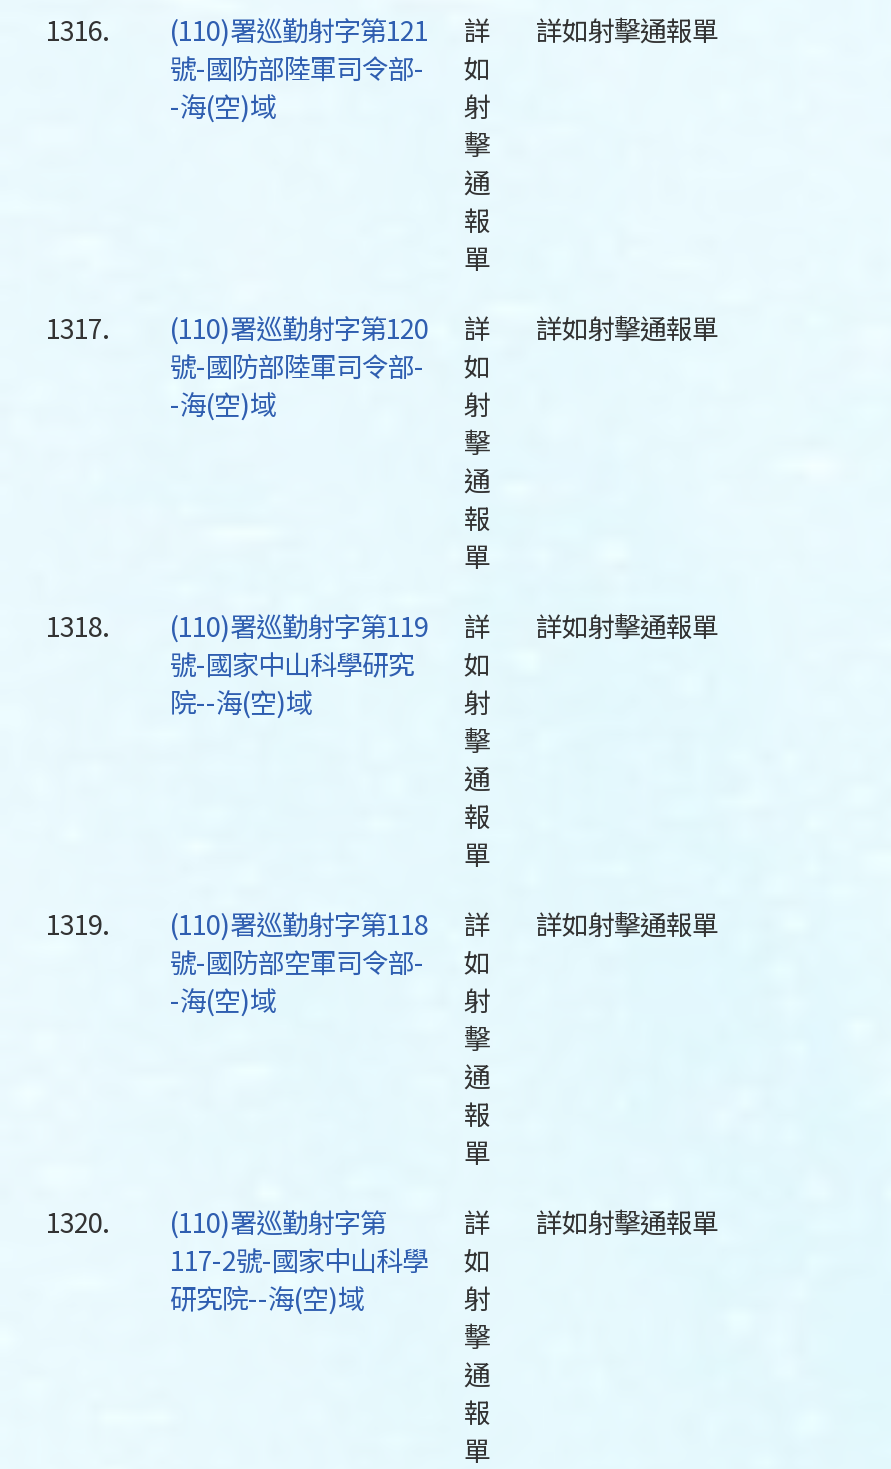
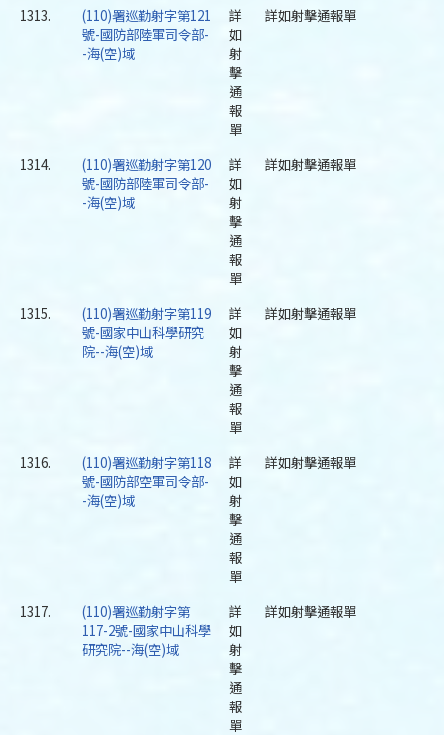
- 1316.
+ 1313.

- 1317.
+ 1314.

- 1318.
+ 1315.

- 1319.
+ 1316.

- 1320.
+ 1317.
